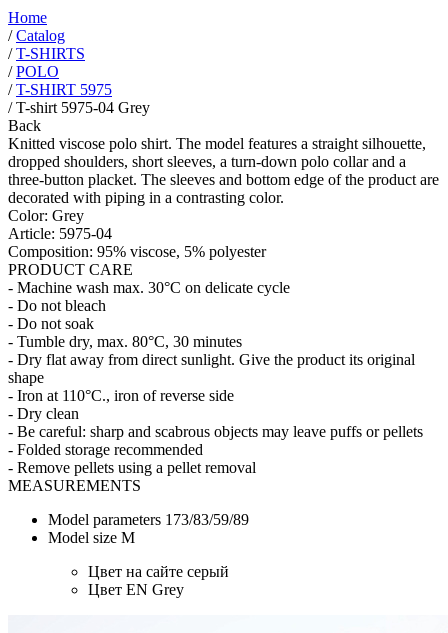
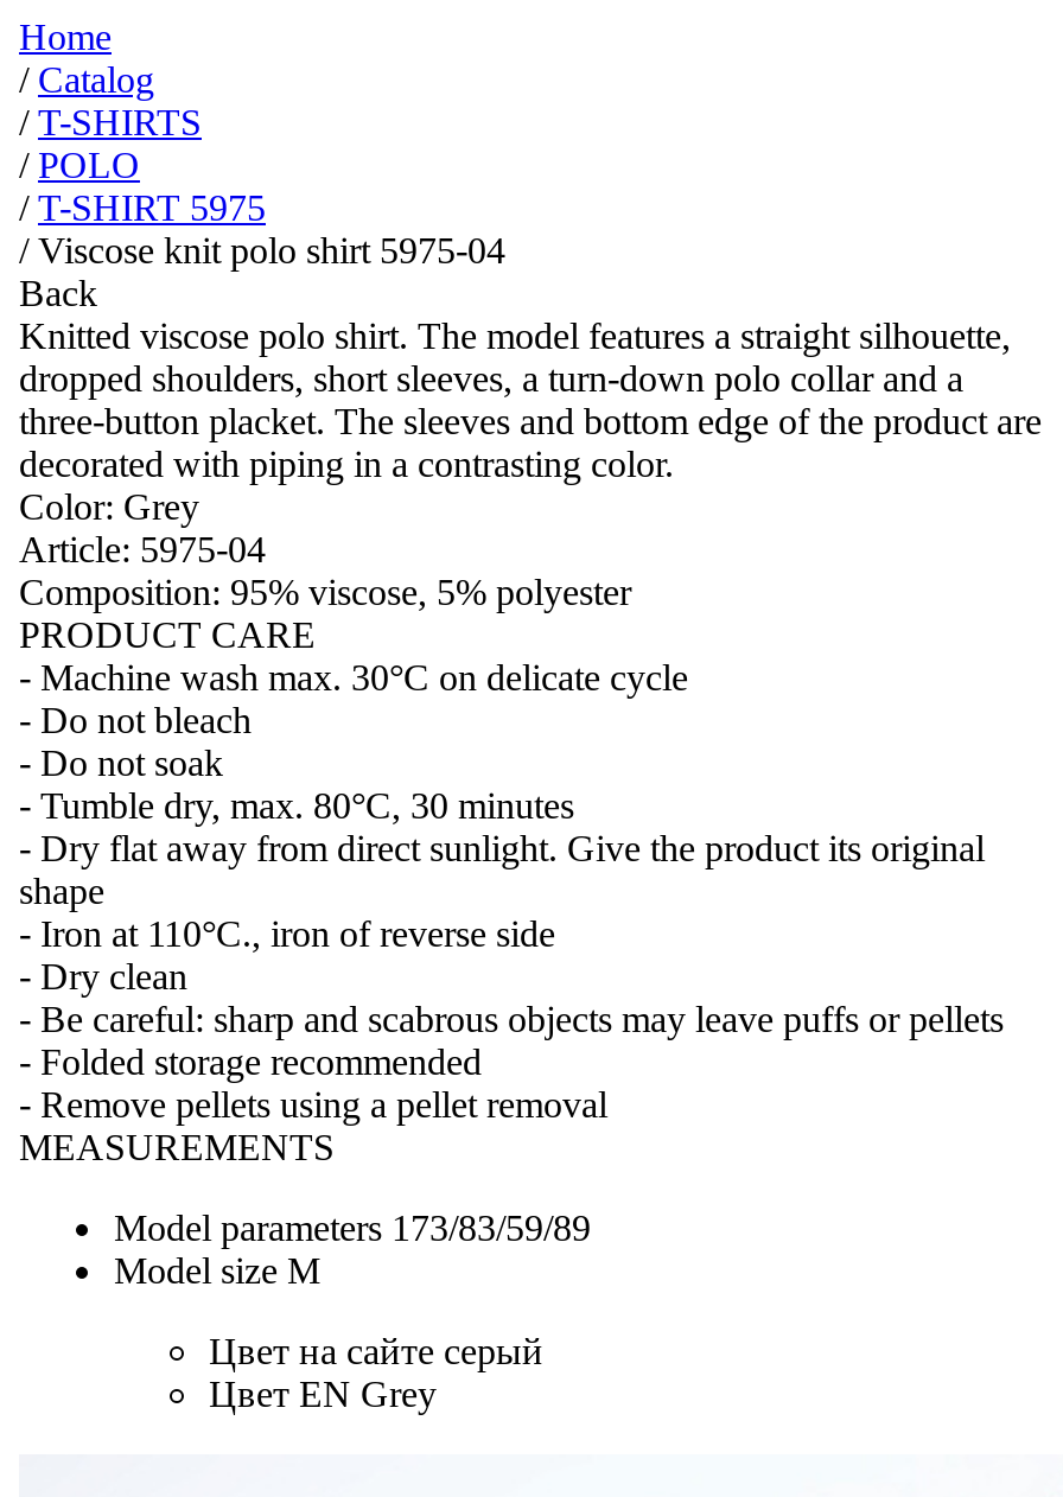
- / T-shirt 5975-04 Grey
+ / Viscose knit polo shirt 5975-04
